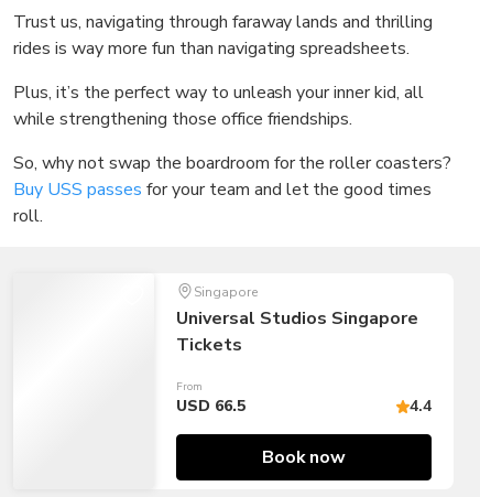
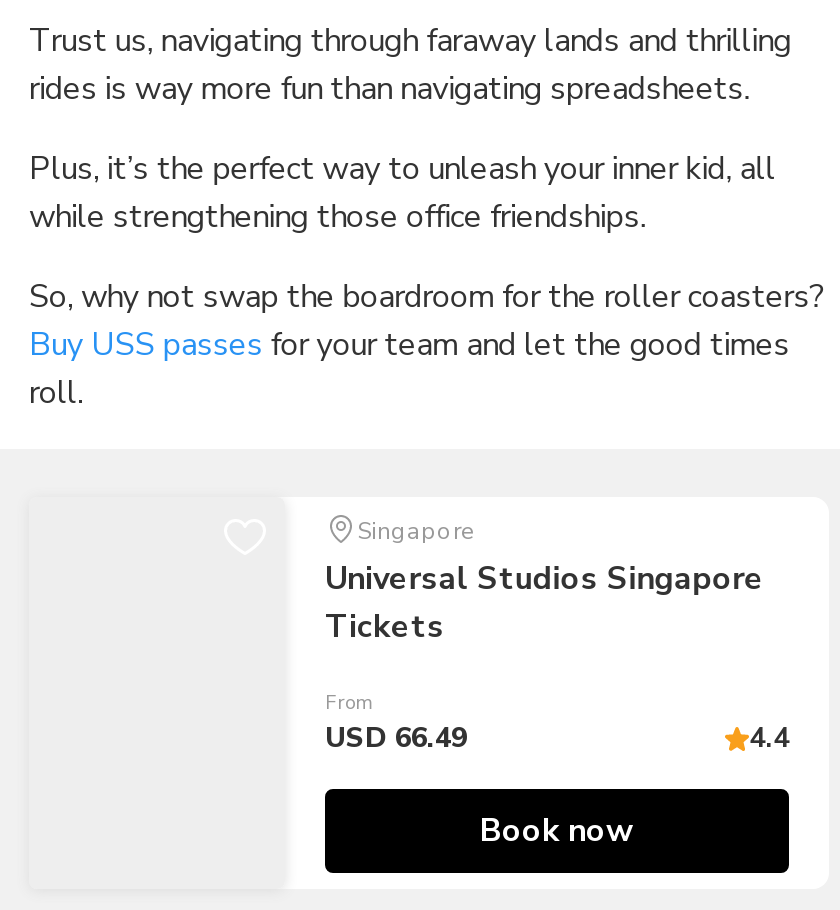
- USD 66.5
+ USD 66.49
